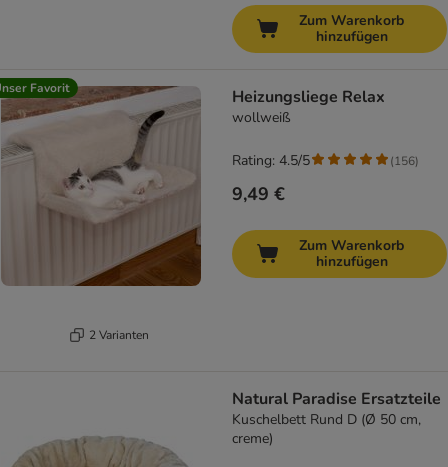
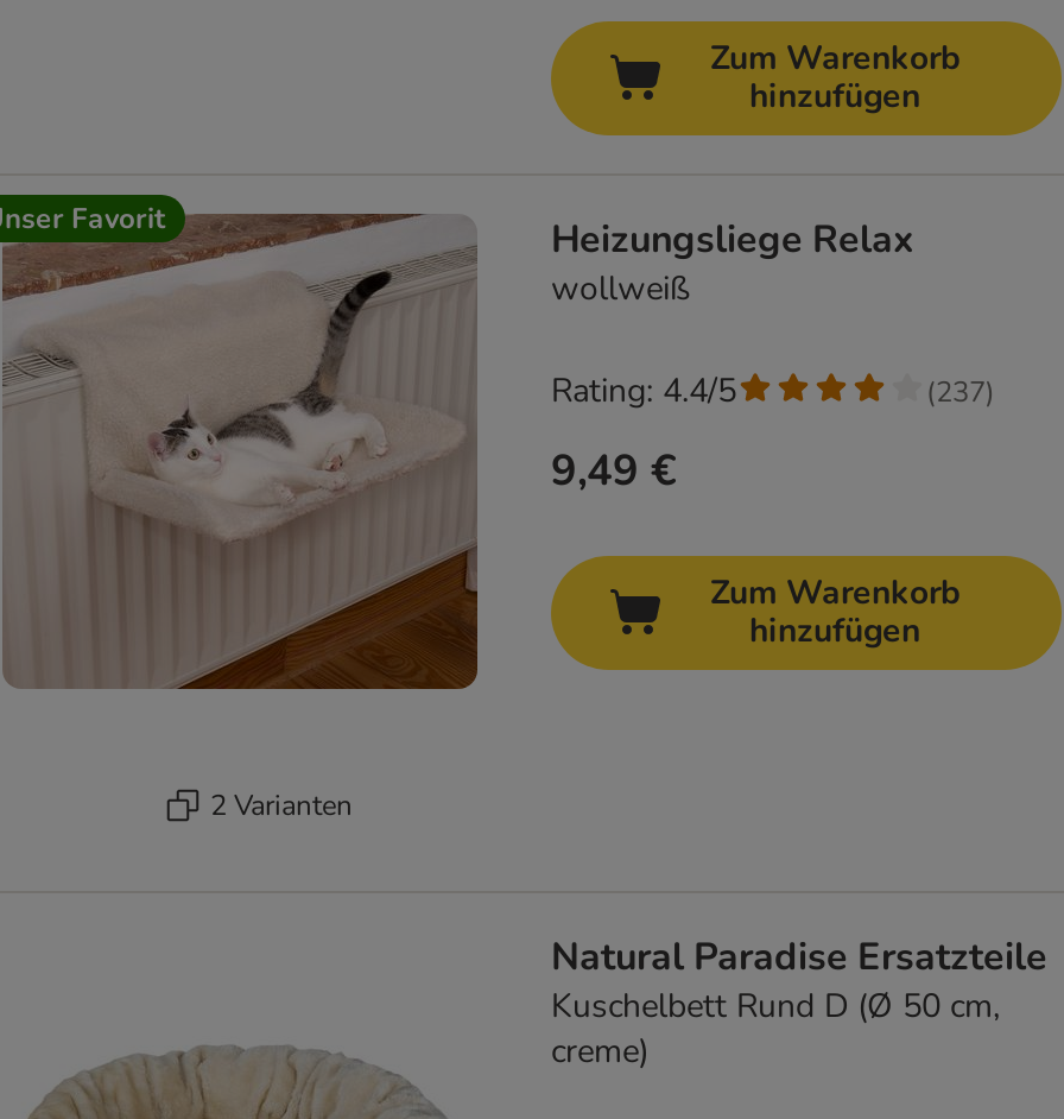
- Rating: 4.5/5
+ Rating: 4.4/5

- (156)
+ (237)
